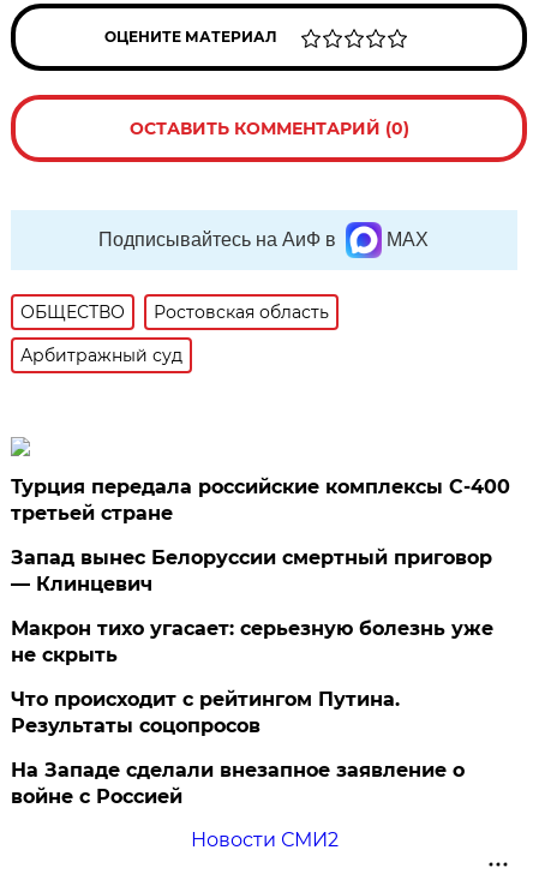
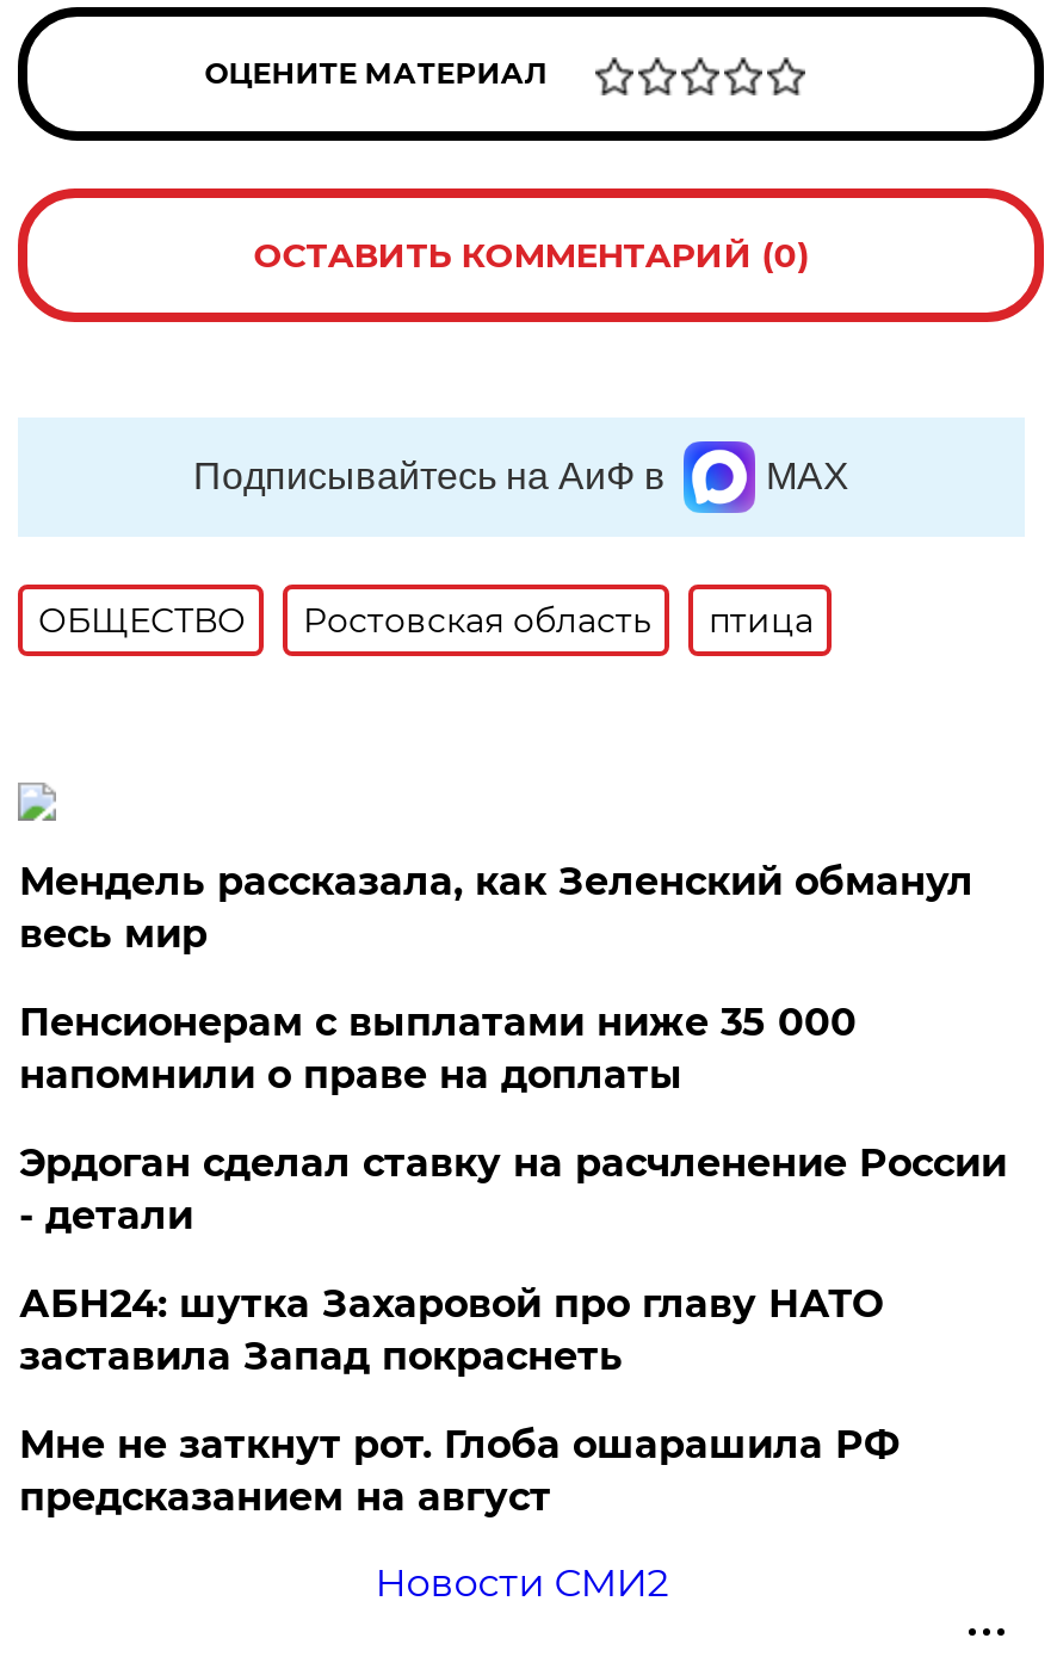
- Арбитражный суд
+ птица

- Турция передала российские комплексы С-400
- третьей стране
+ Мендель рассказала, как Зеленский обманул
+ весь мир

- Запад вынес Белоруссии смертный приговор
- — Клинцевич
+ Пенсионерам с выплатами ниже 35 000
+ напомнили о праве на доплаты

- Макрон тихо угасает: серьезную болезнь уже
- не скрыть
+ Эрдоган сделал ставку на расчленение России
+ - детали

- Что происходит с рейтингом Путина.
- Результаты соцопросов
+ АБН24: шутка Захаровой про главу НАТО
+ заставила Запад покраснеть

- На Западе сделали внезапное заявление о
- войне с Россией
+ Мне не заткнут рот. Глоба ошарашила РФ
+ предсказанием на август
